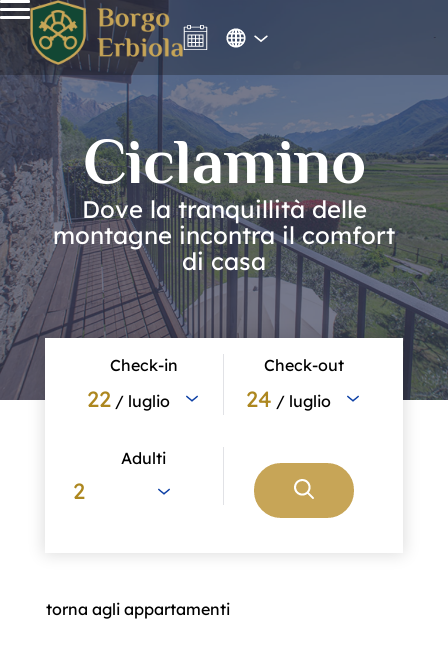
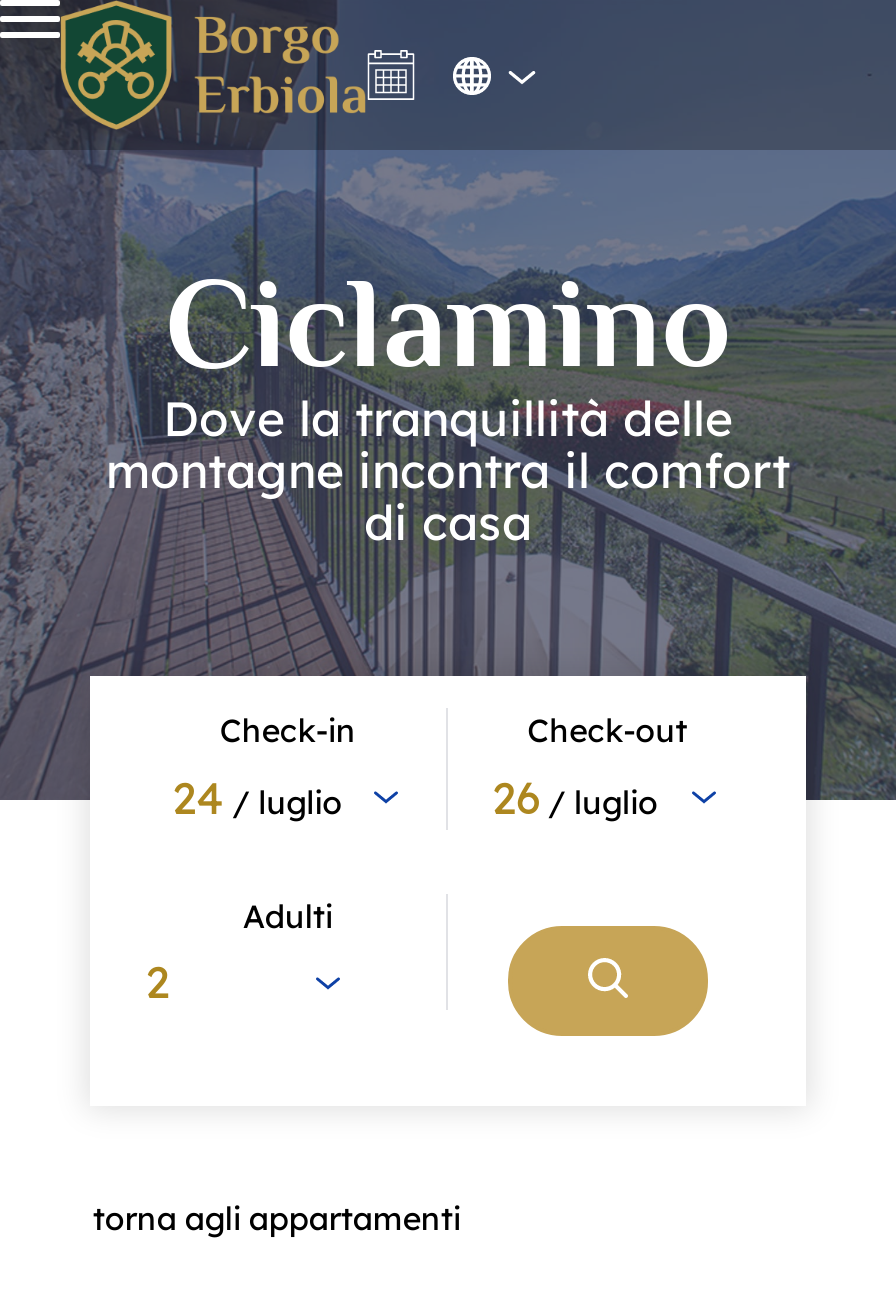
- 22 / luglio
+ 24 / luglio

- 24 / luglio
+ 26 / luglio
